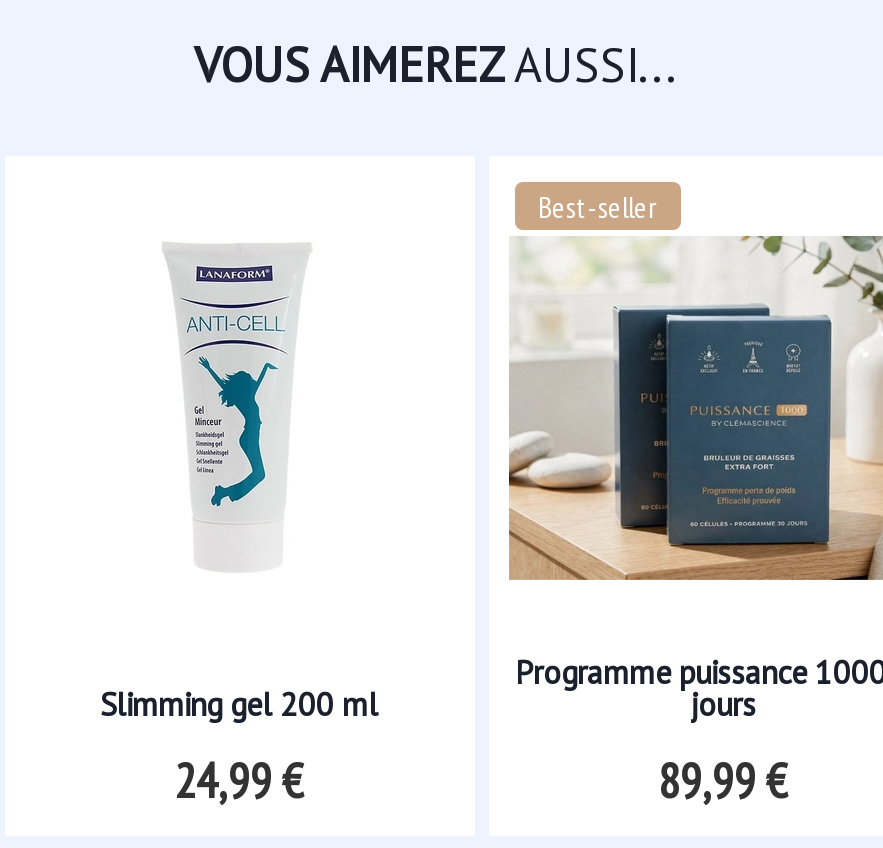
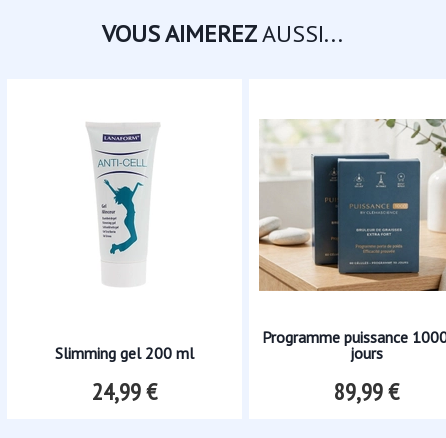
- Best-seller
